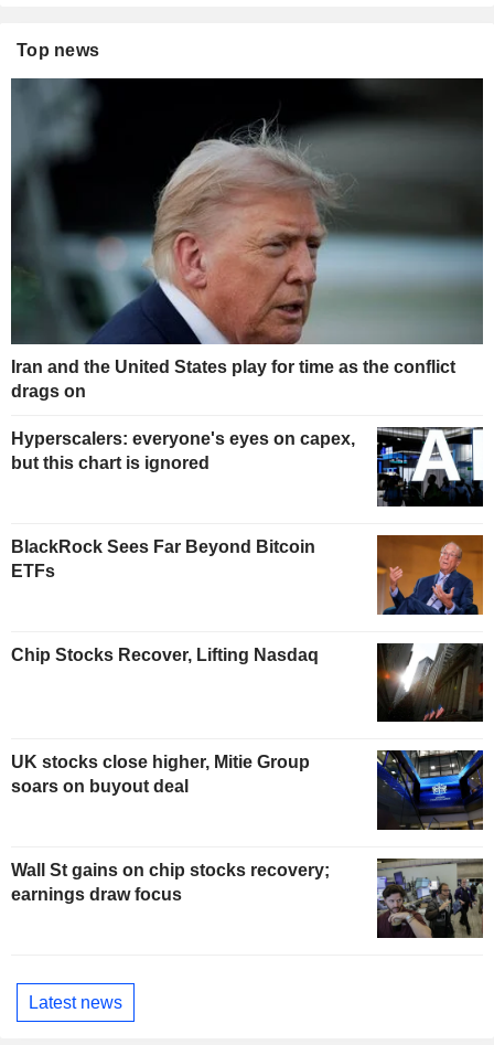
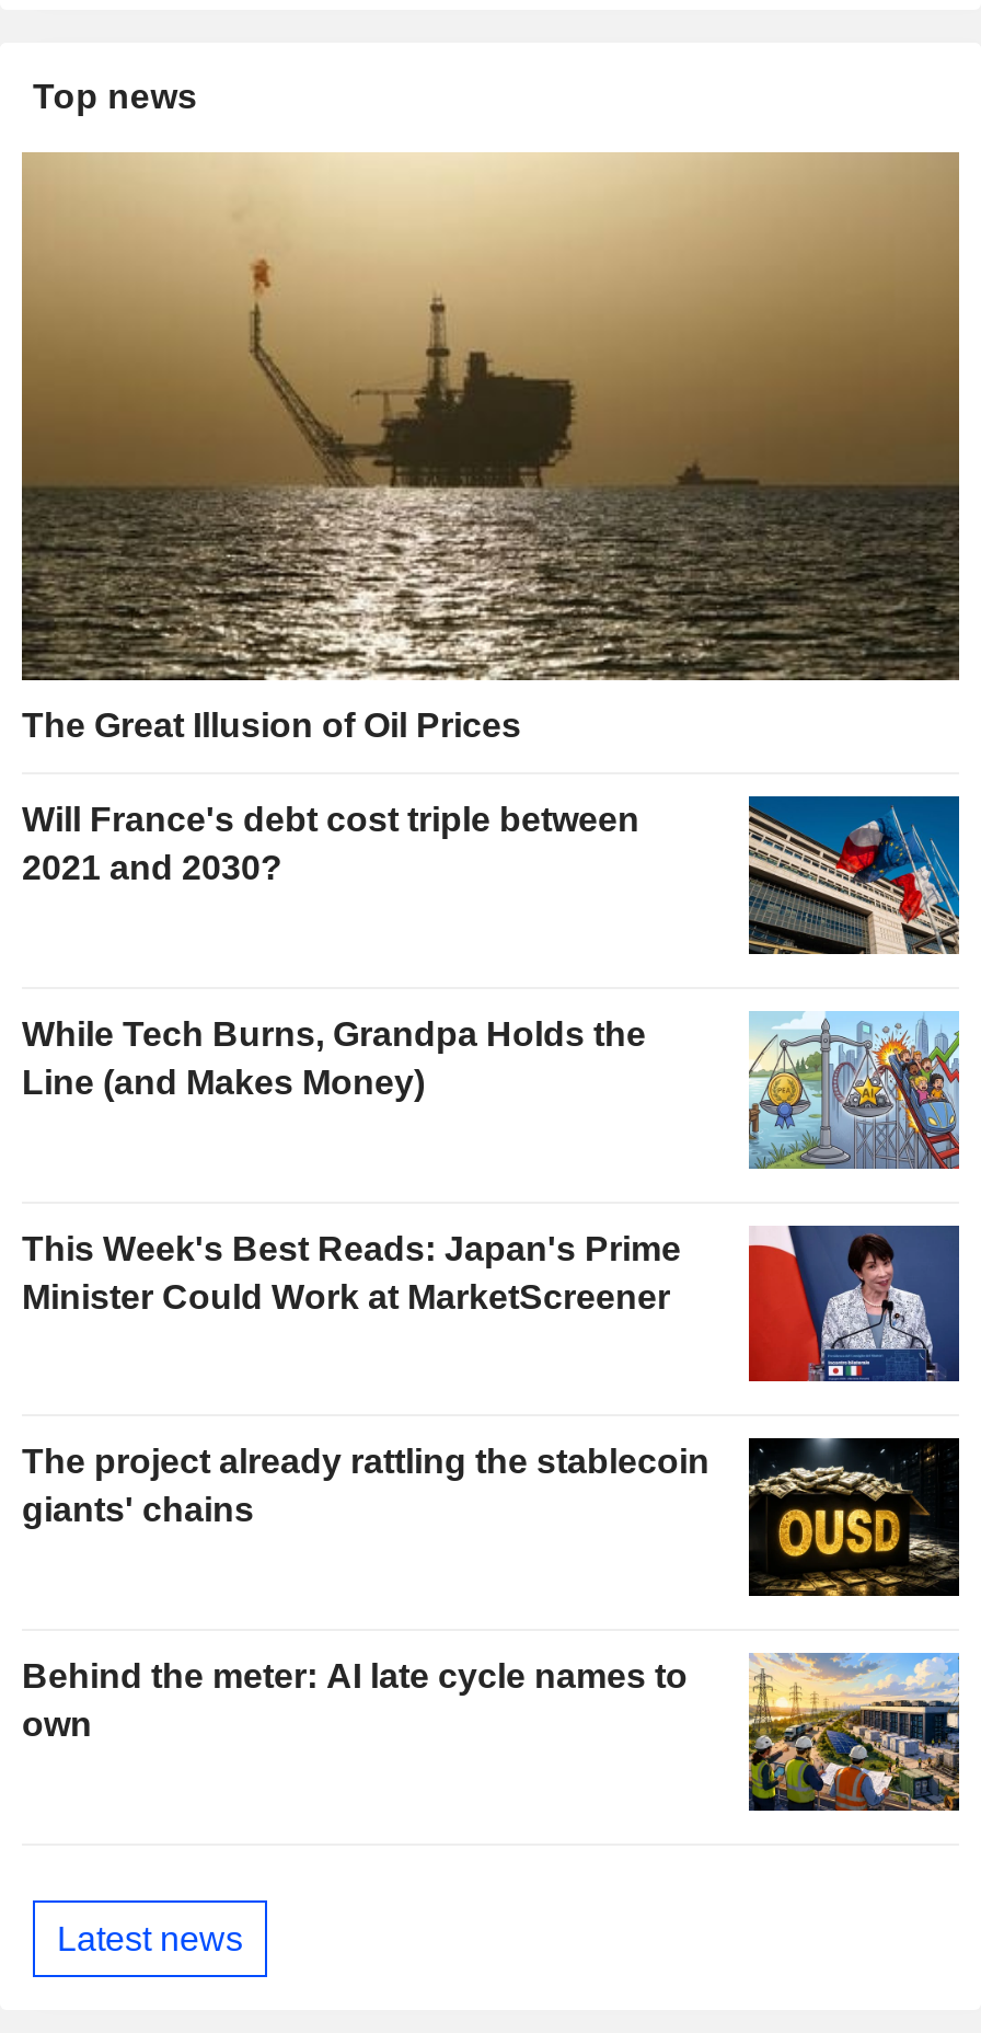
- [image]
- Iran and the United States play for time as the conflict
- drags on
+ [image]
+ The Great Illusion of Oil Prices

- Hyperscalers: everyone's eyes on capex,
- but this chart is ignored
+ Will France's debt cost triple between
+ 2021 and 2030?

- [image]
+ [image]

- BlackRock Sees Far Beyond Bitcoin
- ETFs
+ While Tech Burns, Grandpa Holds the
+ Line (and Makes Money)

- [image]
+ [image]

- Chip Stocks Recover, Lifting Nasdaq
+ This Week's Best Reads: Japan's Prime
+ Minister Could Work at MarketScreener

- [image]
+ [image]

- UK stocks close higher, Mitie Group
- soars on buyout deal
+ The project already rattling the stablecoin
+ giants' chains

- [image]
+ [image]

- Wall St gains on chip stocks recovery;
- earnings draw focus
+ Behind the meter: AI late cycle names to
+ own

- [image]
+ [image]
